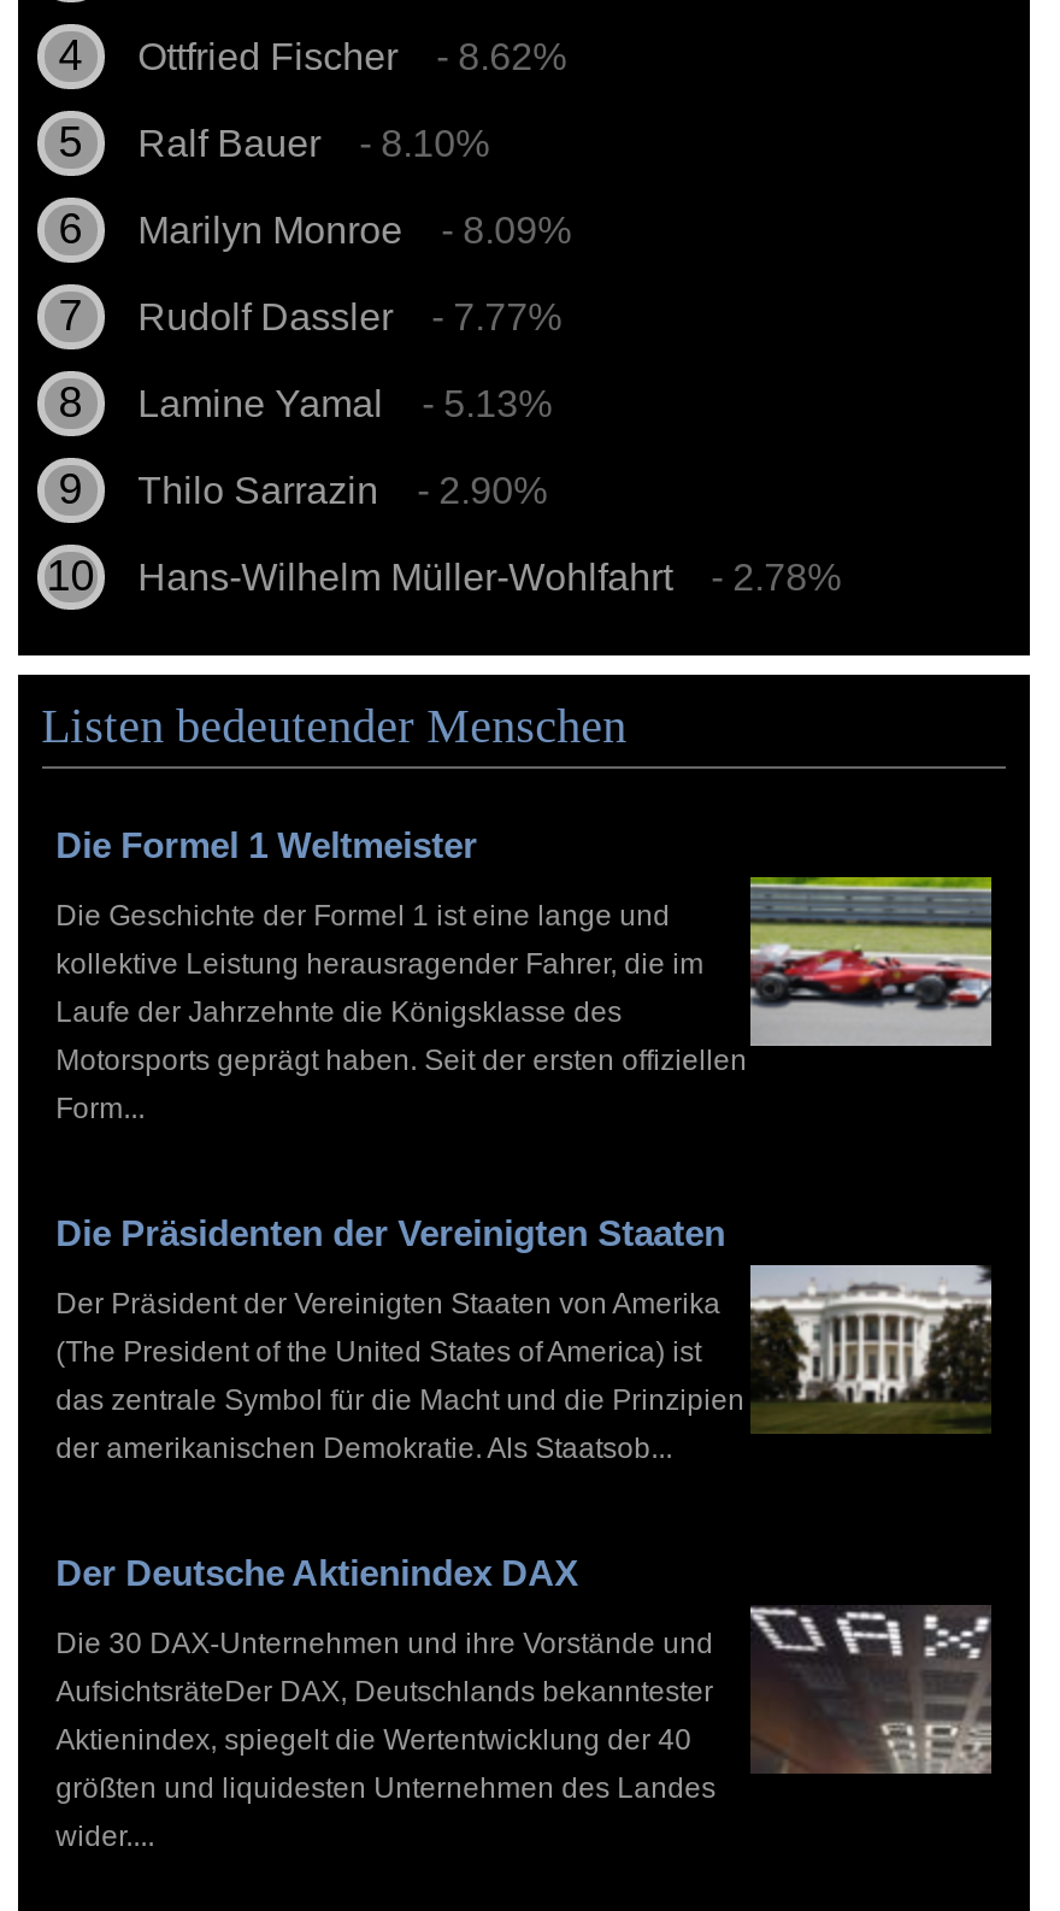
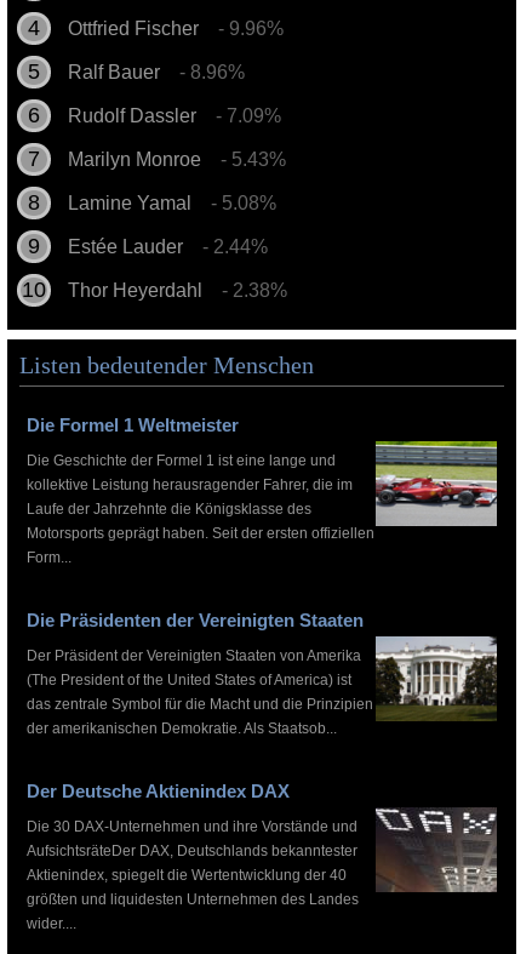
- Ottfried Fischer - 8.62%
+ Ottfried Fischer - 9.96%

- - 8.10%
- - 8.09%
+ - 8.96%

moved down: Marilyn Monroe

moved up: Rudolf Dassler

- - 7.77%
+ - 7.09%
+ - 5.43%

- Lamine Yamal - 5.13%
+ Lamine Yamal - 5.08%

- Thilo Sarrazin
- - 2.90%
+ Estée Lauder
+ - 2.44%

- Hans-Wilhelm Müller-Wohlfahrt
- - 2.78%
+ Thor Heyerdahl
+ - 2.38%
